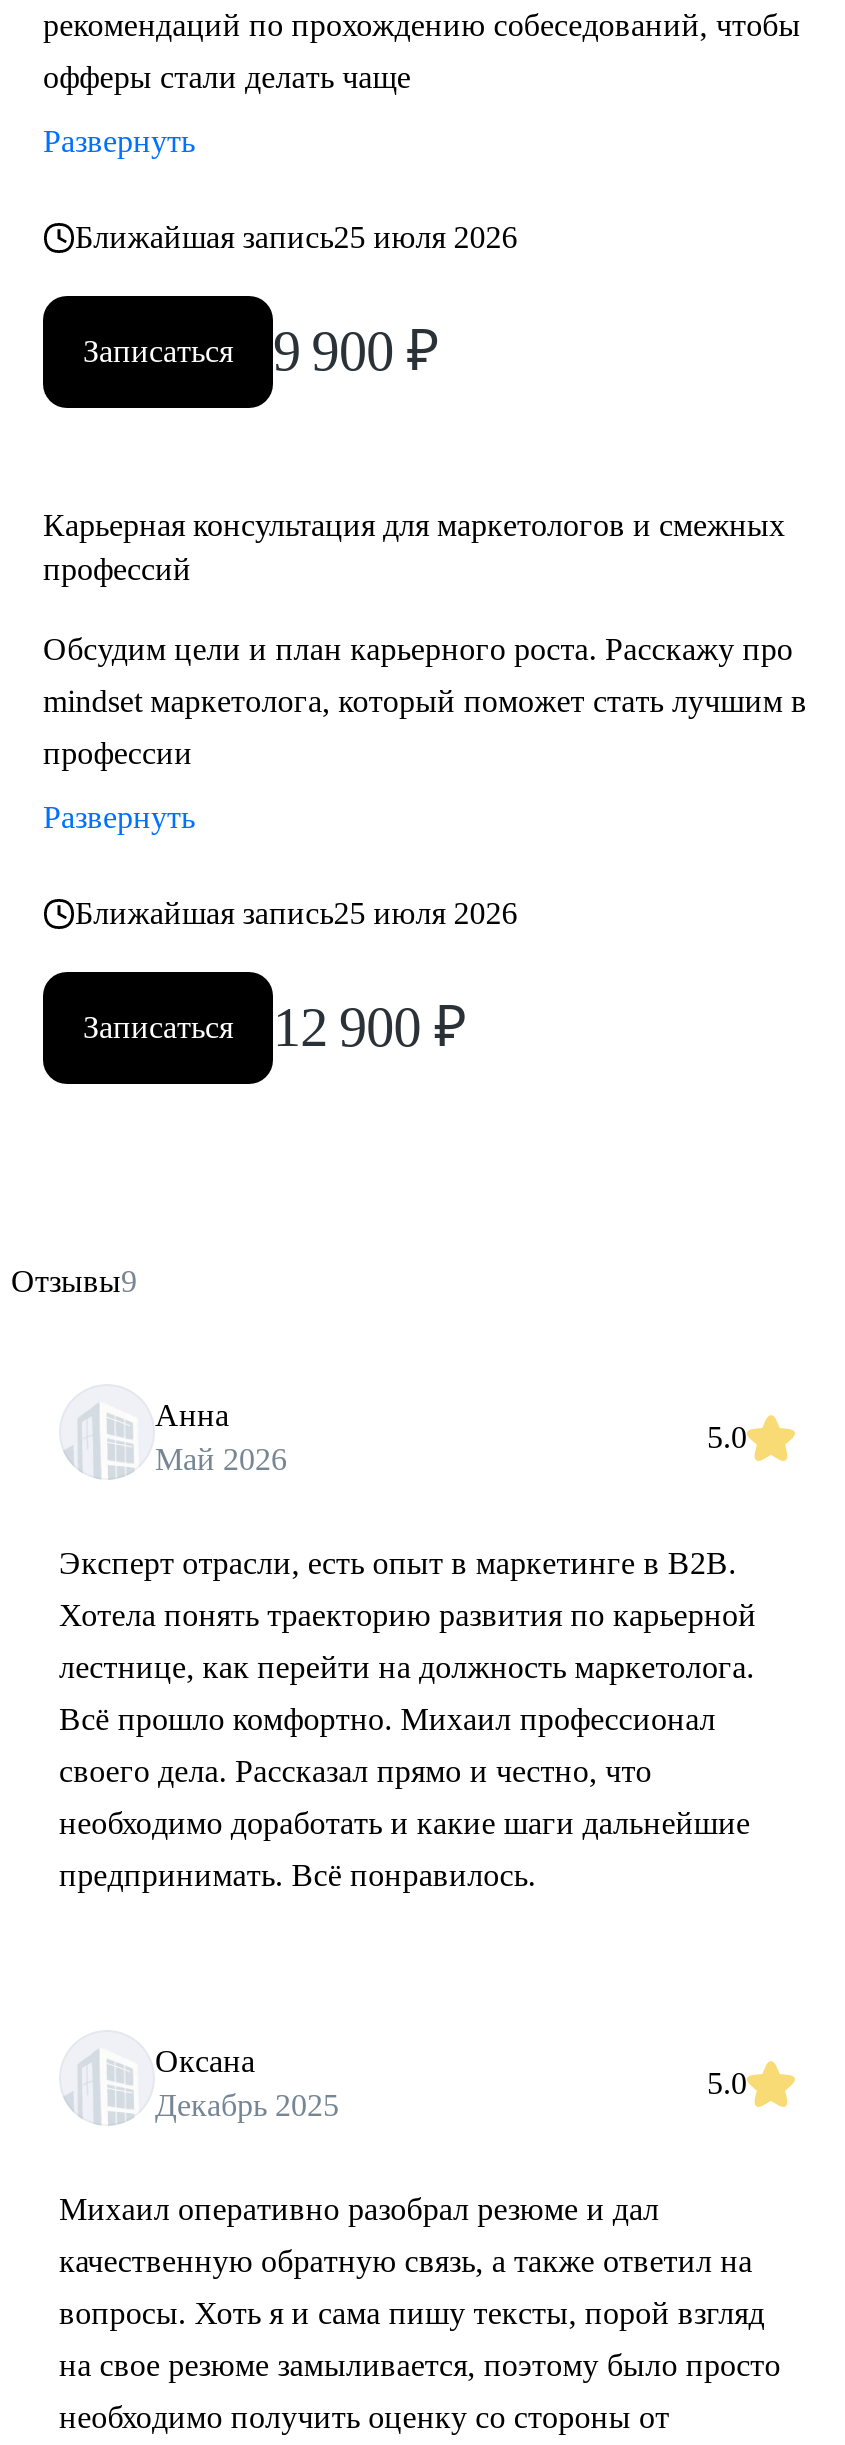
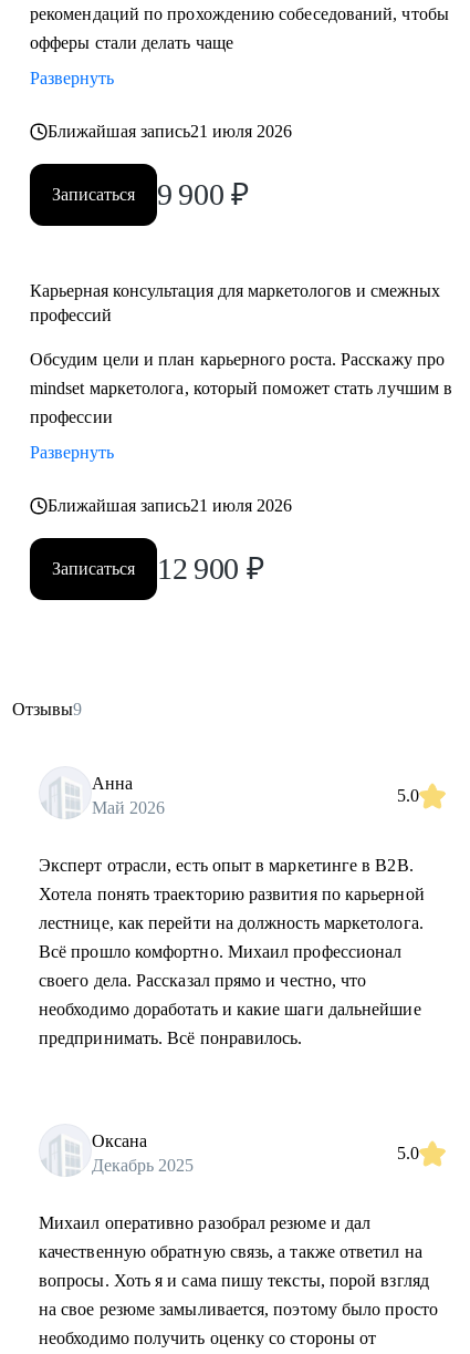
- Ближайшая запись25 июля 2026
+ Ближайшая запись21 июля 2026

- Ближайшая запись25 июля 2026
+ Ближайшая запись21 июля 2026
